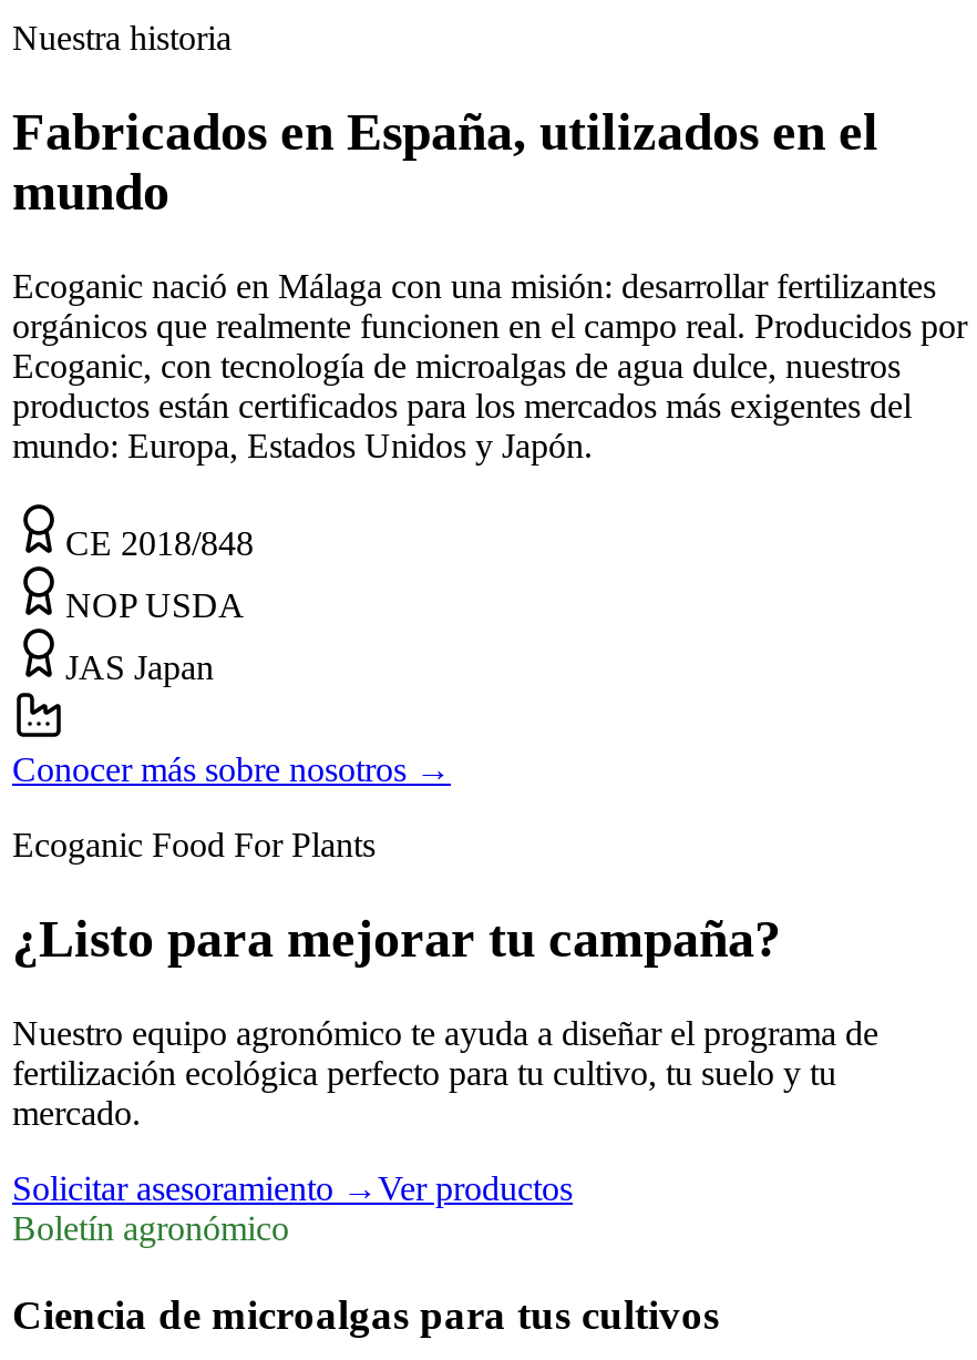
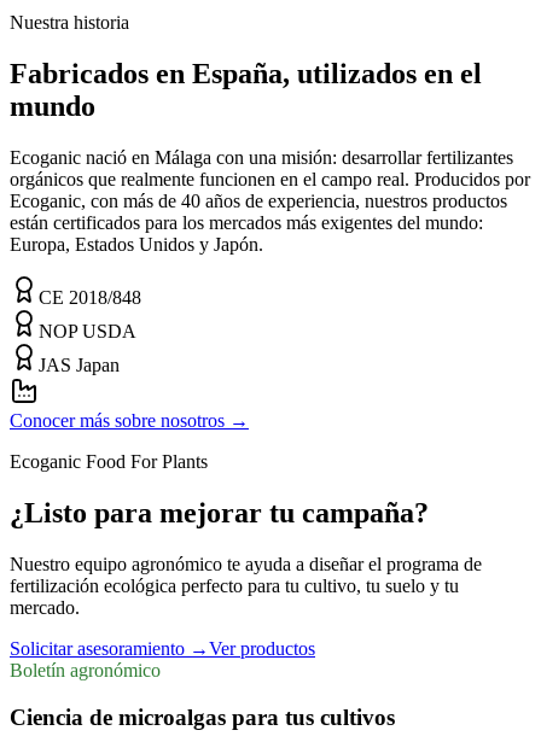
- Ecoganic, con tecnología de microalgas de agua dulce, nuestros
- productos están certificados para los mercados más exigentes del
- mundo: Europa, Estados Unidos y Japón.
+ Ecoganic, con más de 40 años de experiencia, nuestros productos
+ están certificados para los mercados más exigentes del mundo:
+ Europa, Estados Unidos y Japón.
